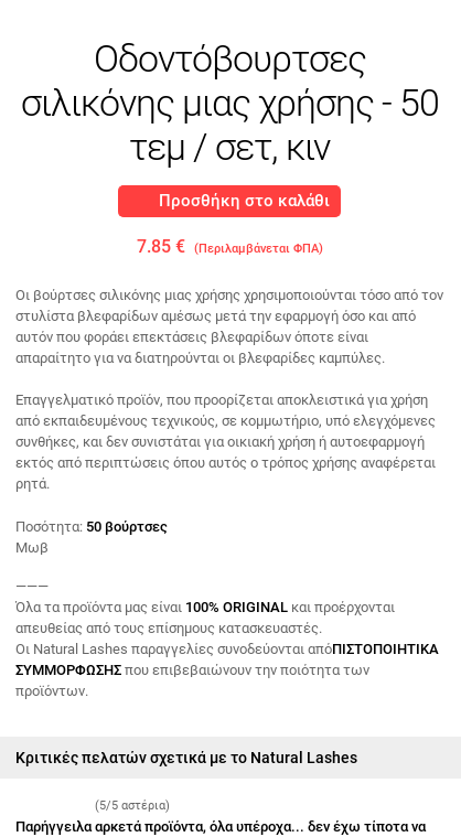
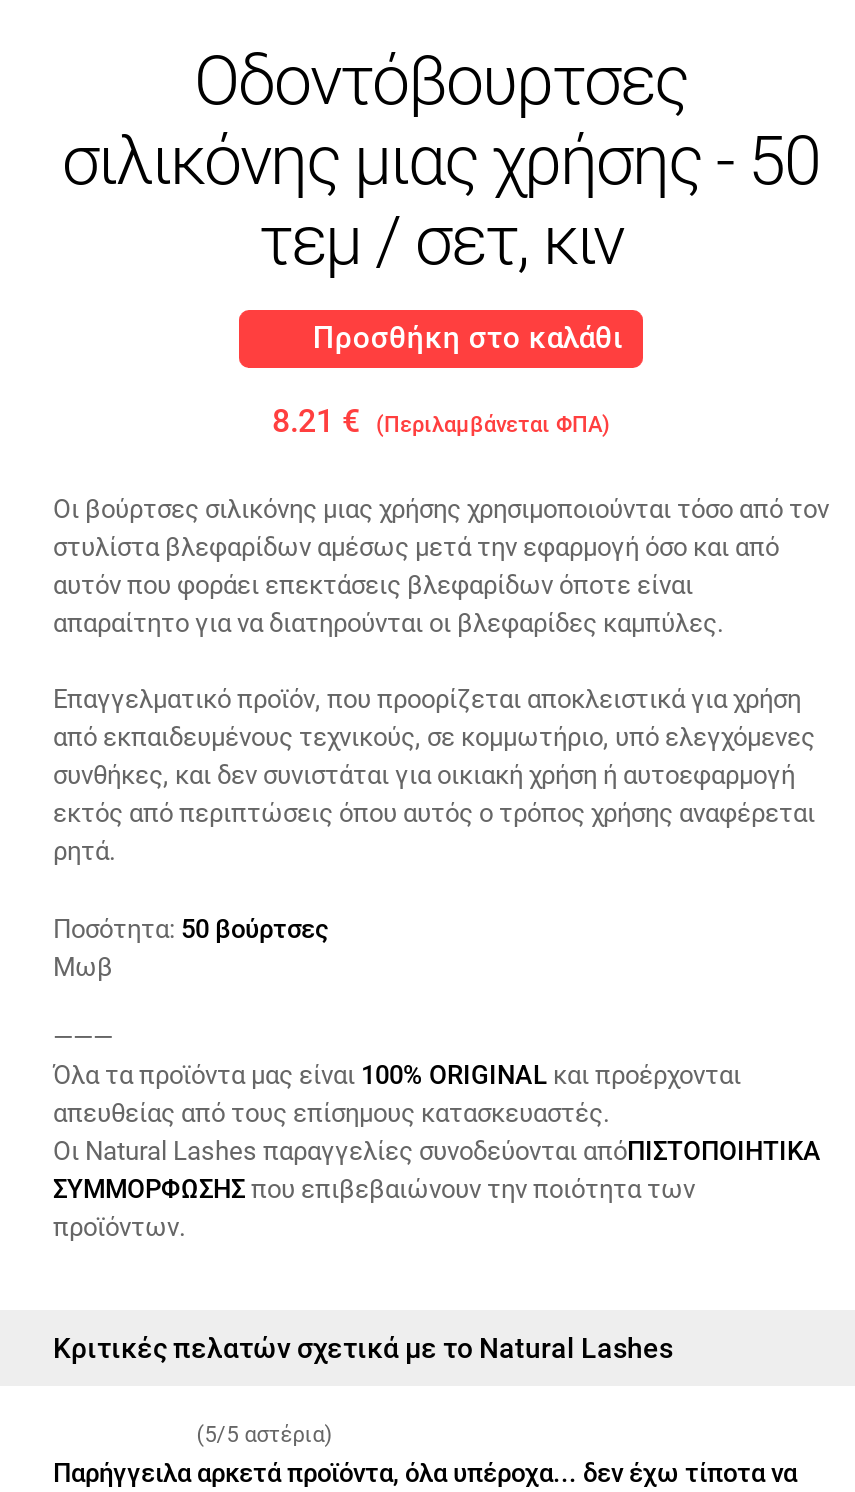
- 7.85 €(Περιλαμβάνεται ΦΠΑ)
+ 8.21 €(Περιλαμβάνεται ΦΠΑ)
